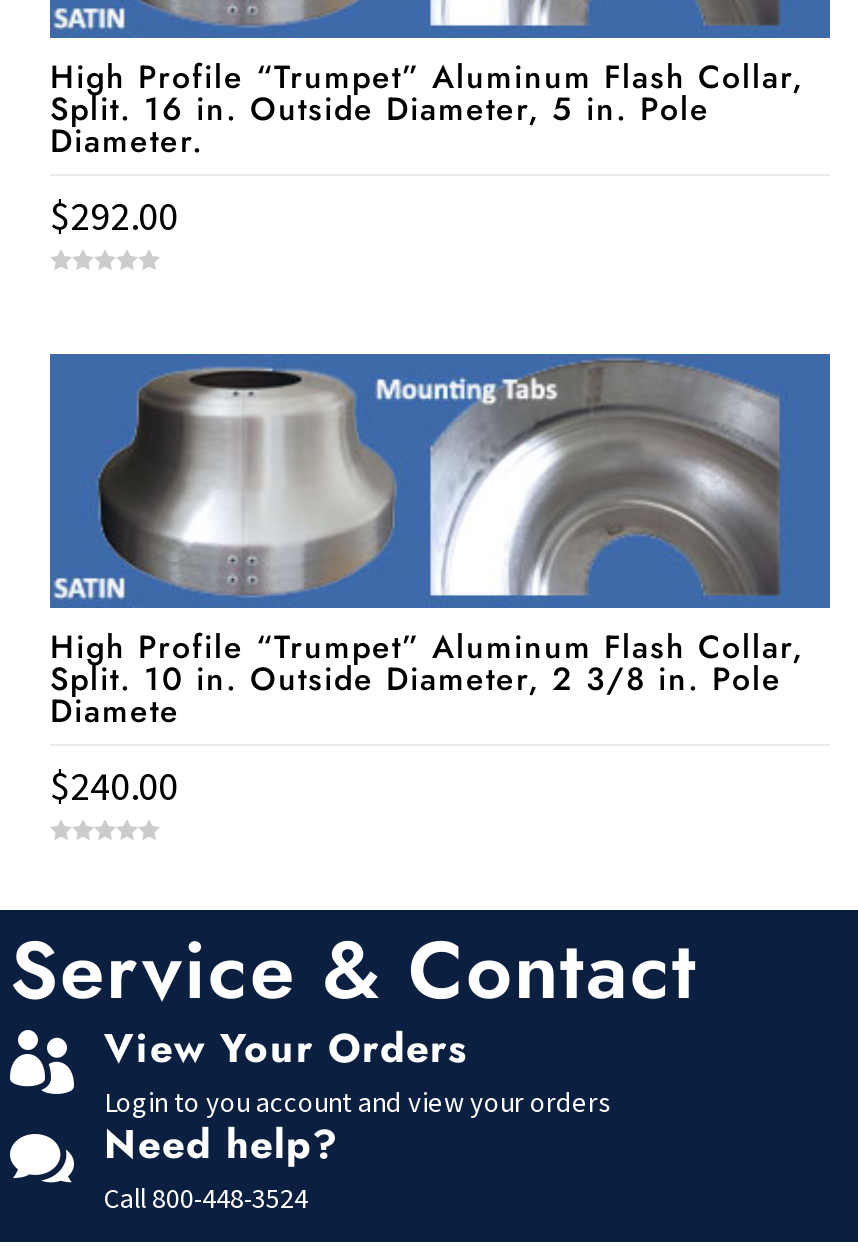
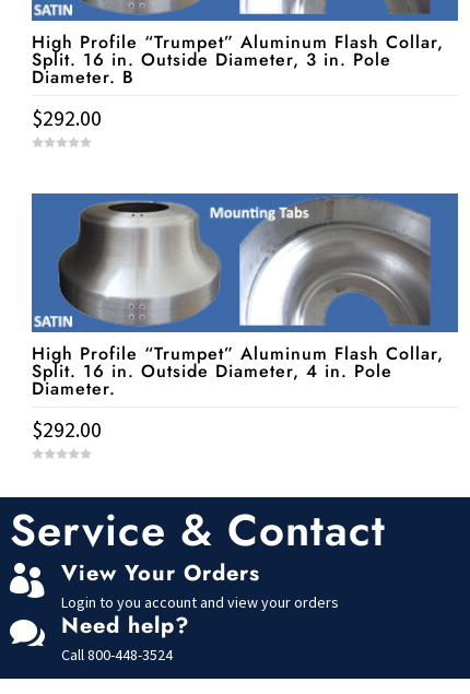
- Split. 16 in. Outside Diameter, 5 in. Pole
- Diameter.
+ Split. 16 in. Outside Diameter, 3 in. Pole
+ Diameter. B

- Split. 10 in. Outside Diameter, 2 3/8 in. Pole
- Diamete
+ Split. 16 in. Outside Diameter, 4 in. Pole
+ Diameter.

- $240.00
+ $292.00
